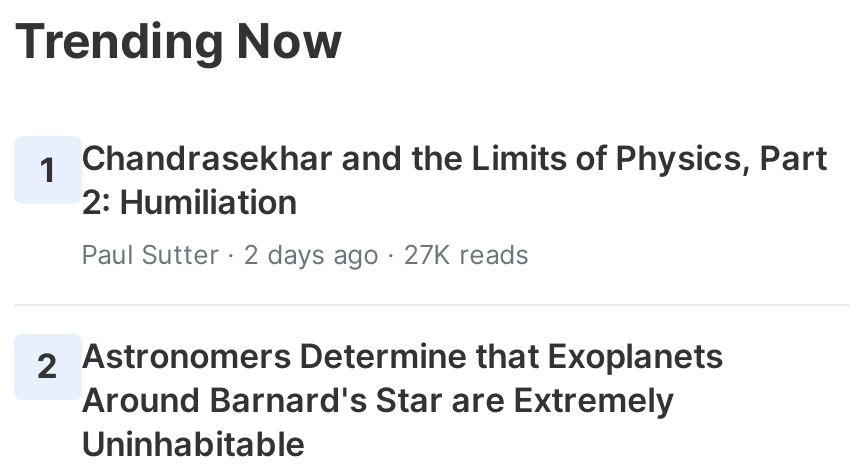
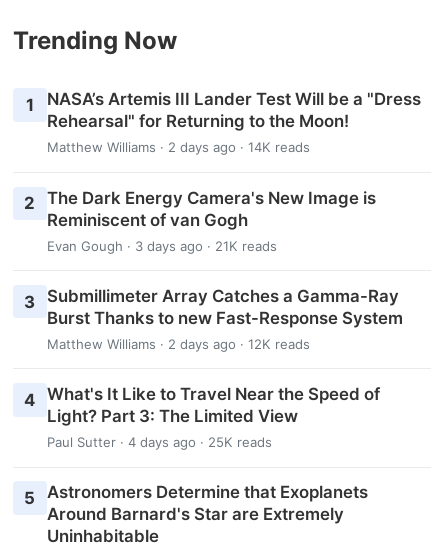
- Chandrasekhar and the Limits of Physics, Part
- 2: Humiliation
- Paul Sutter · 2 days ago · 27K reads
- 2 Astronomers Determine that Exoplanets
+ NASA’s Artemis III Lander Test Will be a "Dress
+ Rehearsal" for Returning to the Moon!
+ Matthew Williams · 2 days ago · 14K reads
+ 2 The Dark Energy Camera's New Image is
+ Reminiscent of van Gogh
+ Evan Gough · 3 days ago · 21K reads
+ 3 Submillimeter Array Catches a Gamma-Ray
+ Burst Thanks to new Fast-Response System
+ Matthew Williams · 2 days ago · 12K reads
+ 4 What's It Like to Travel Near the Speed of
+ Light? Part 3: The Limited View
+ Paul Sutter · 4 days ago · 25K reads
+ 5 Astronomers Determine that Exoplanets
